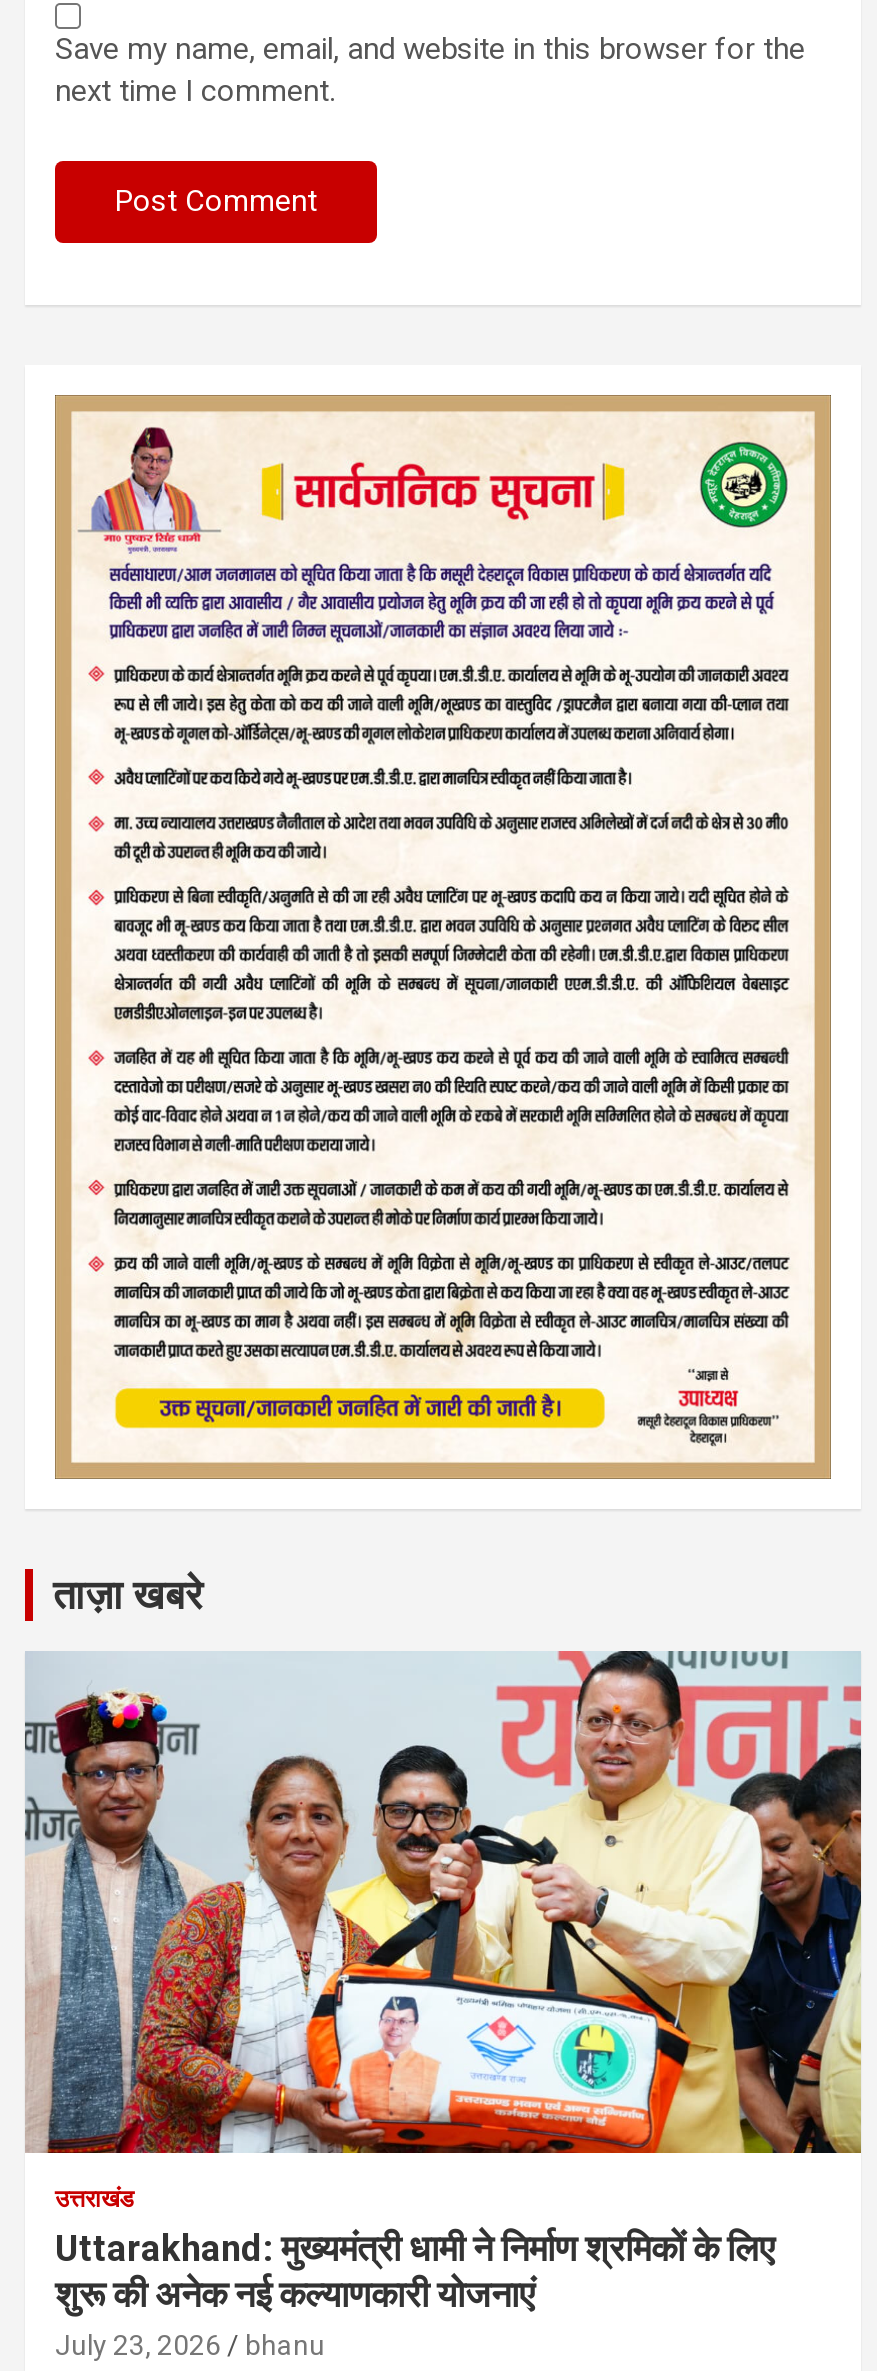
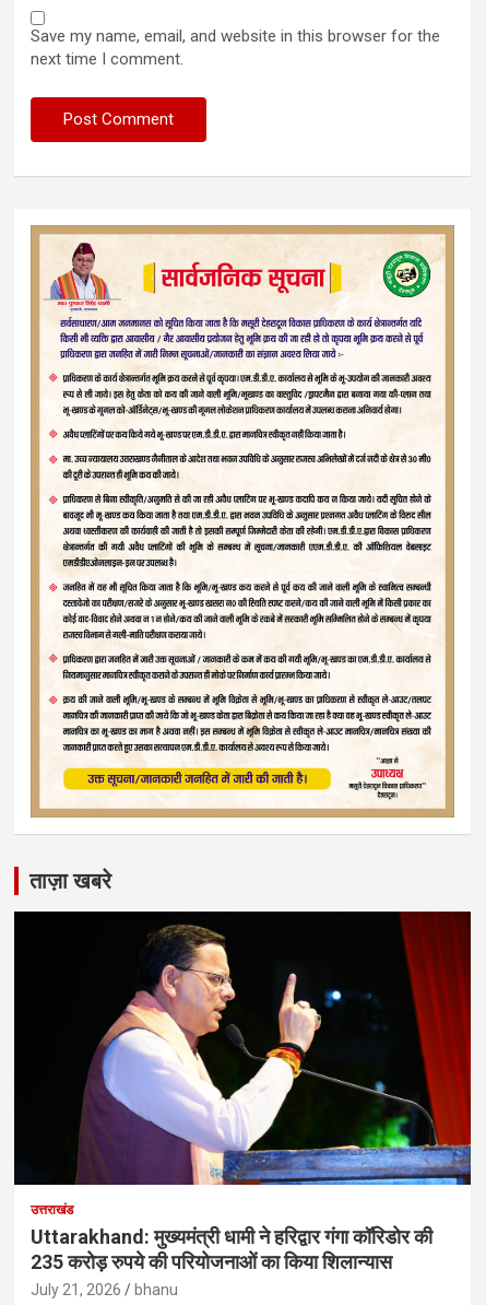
- [image]
- Uttarakhand: मुख्यमंत्री धामी ने निर्माण श्रमिकों के लिए
- शुरू की अनेक नई कल्याणकारी योजनाएं
- July 23, 2026
+ [image]
+ Uttarakhand: मुख्यमंत्री धामी ने हरिद्वार गंगा कॉरिडोर की
+ 235 करोड़ रुपये की परियोजनाओं का किया शिलान्यास
+ July 21, 2026
